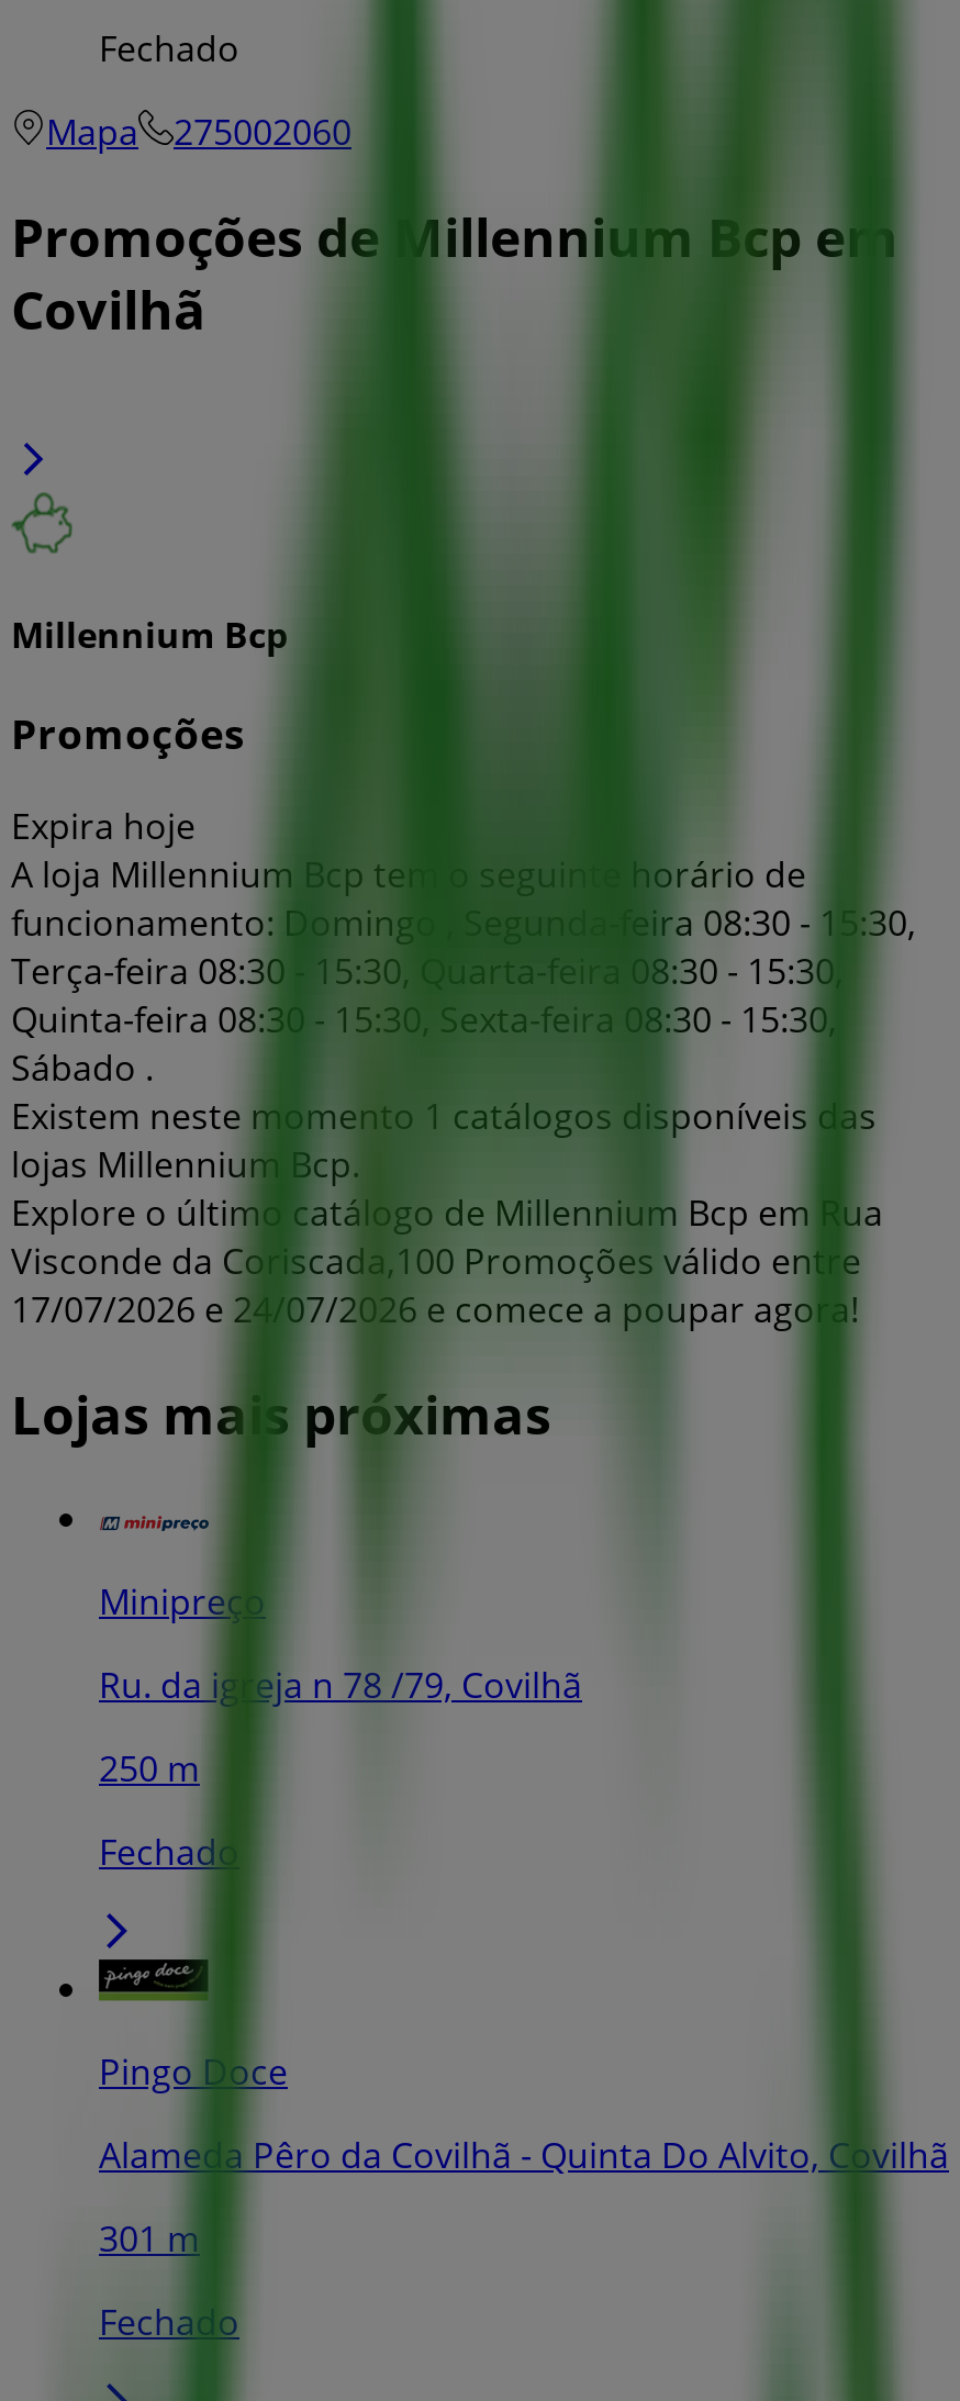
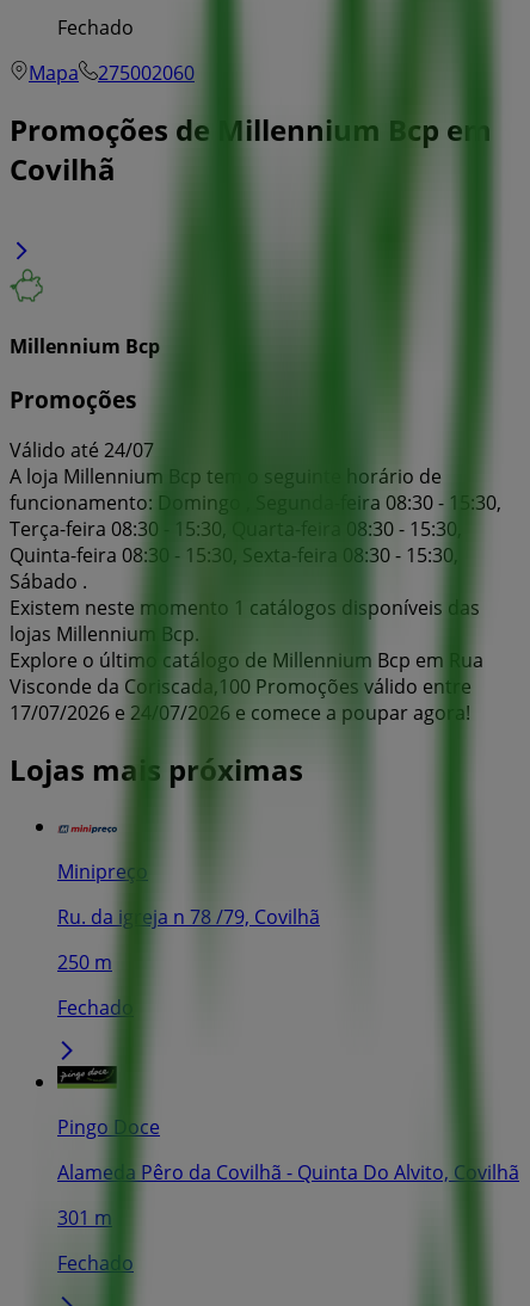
- Expira hoje
+ Válido até 24/07
